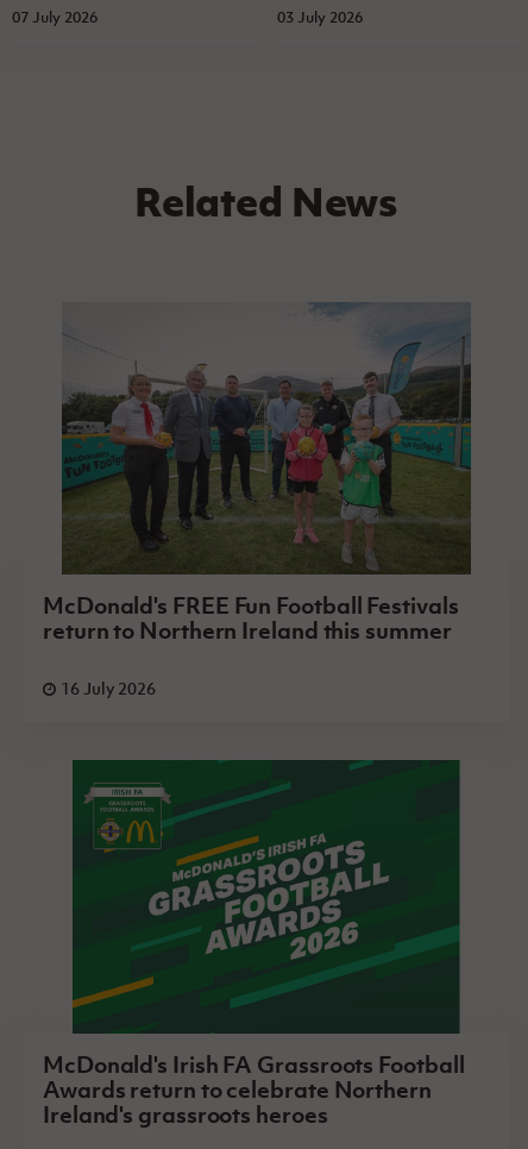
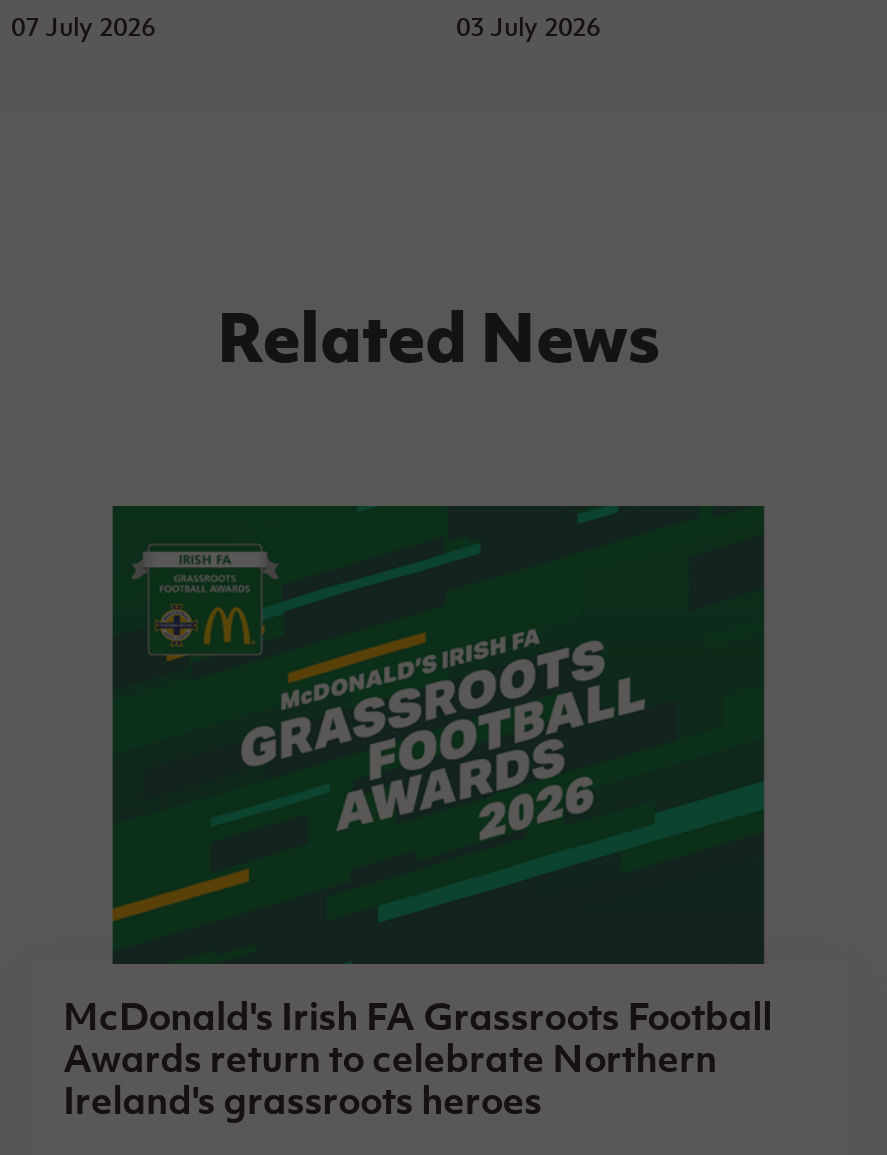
- [image]
- McDonald's FREE Fun Football Festivals
- return to Northern Ireland this summer
- 16 July 2026
